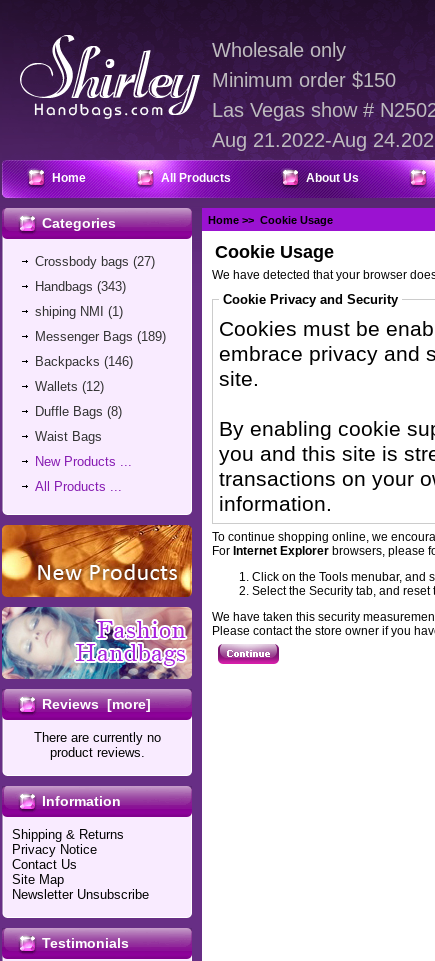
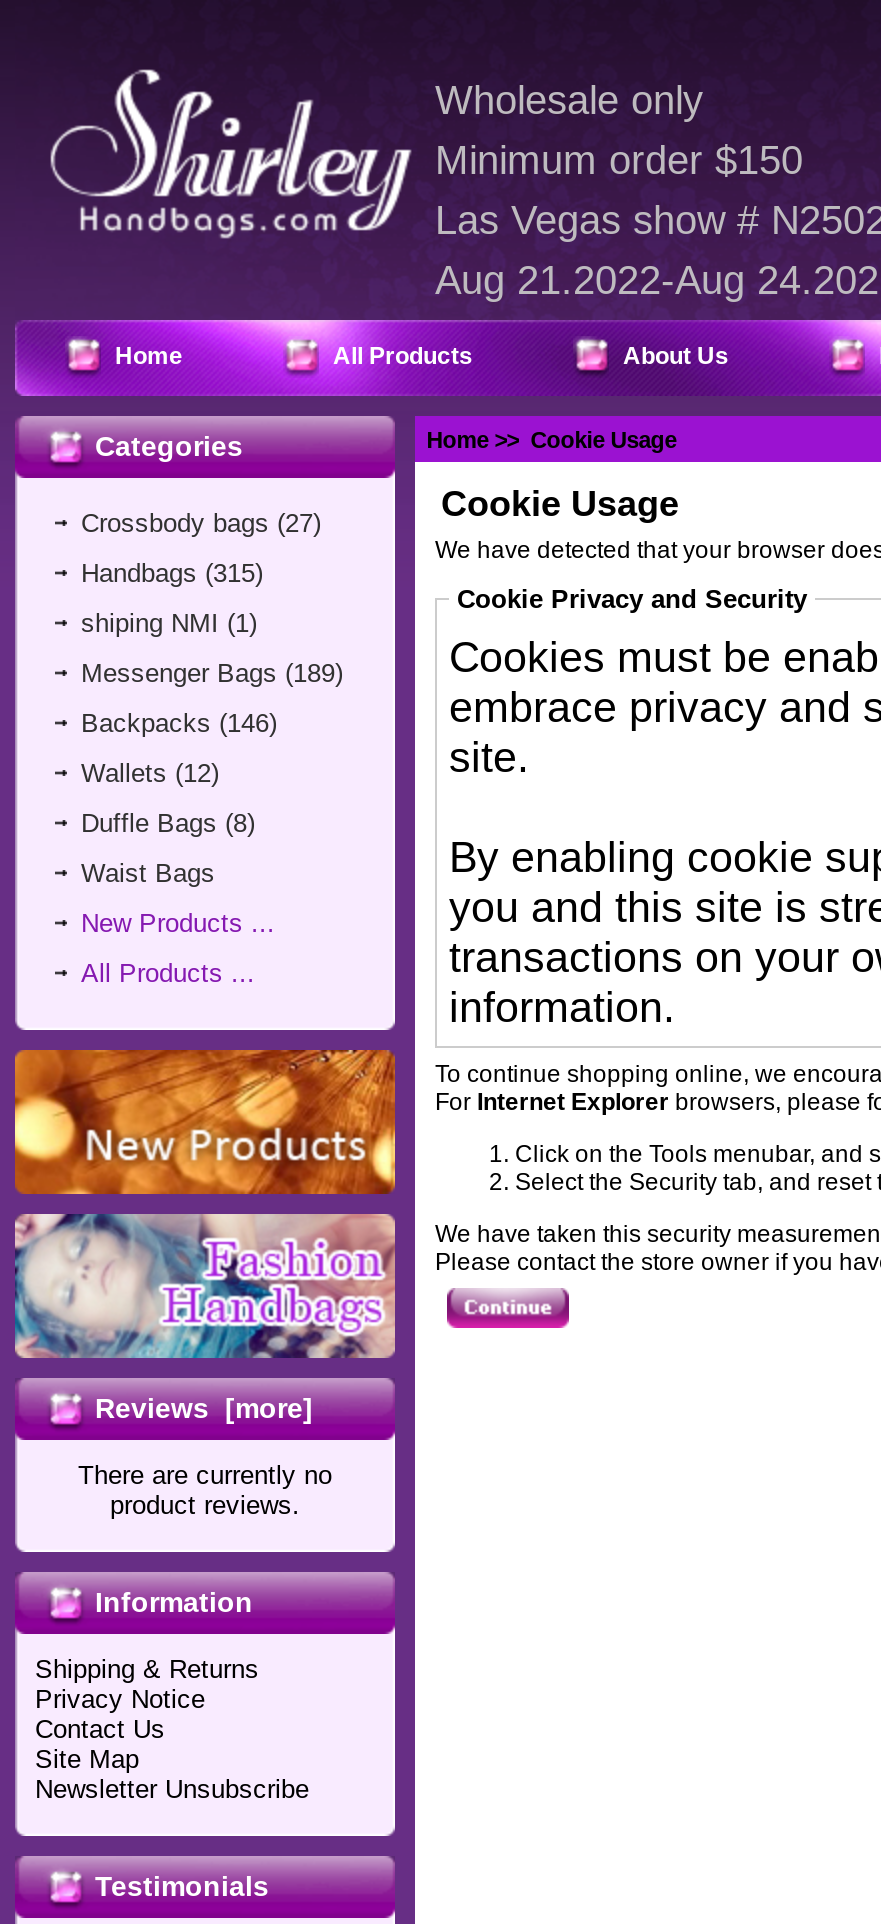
- Handbags (343)
+ Handbags (315)
